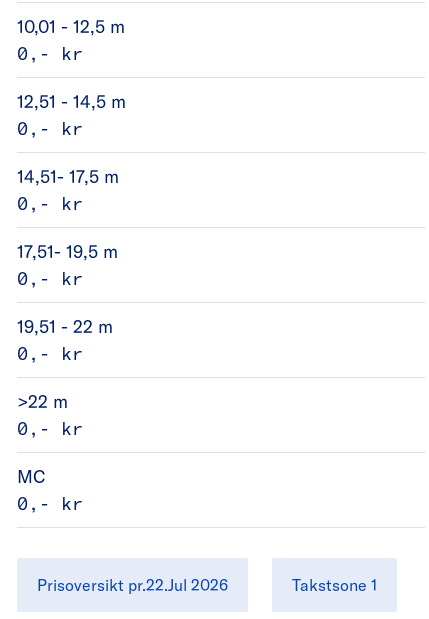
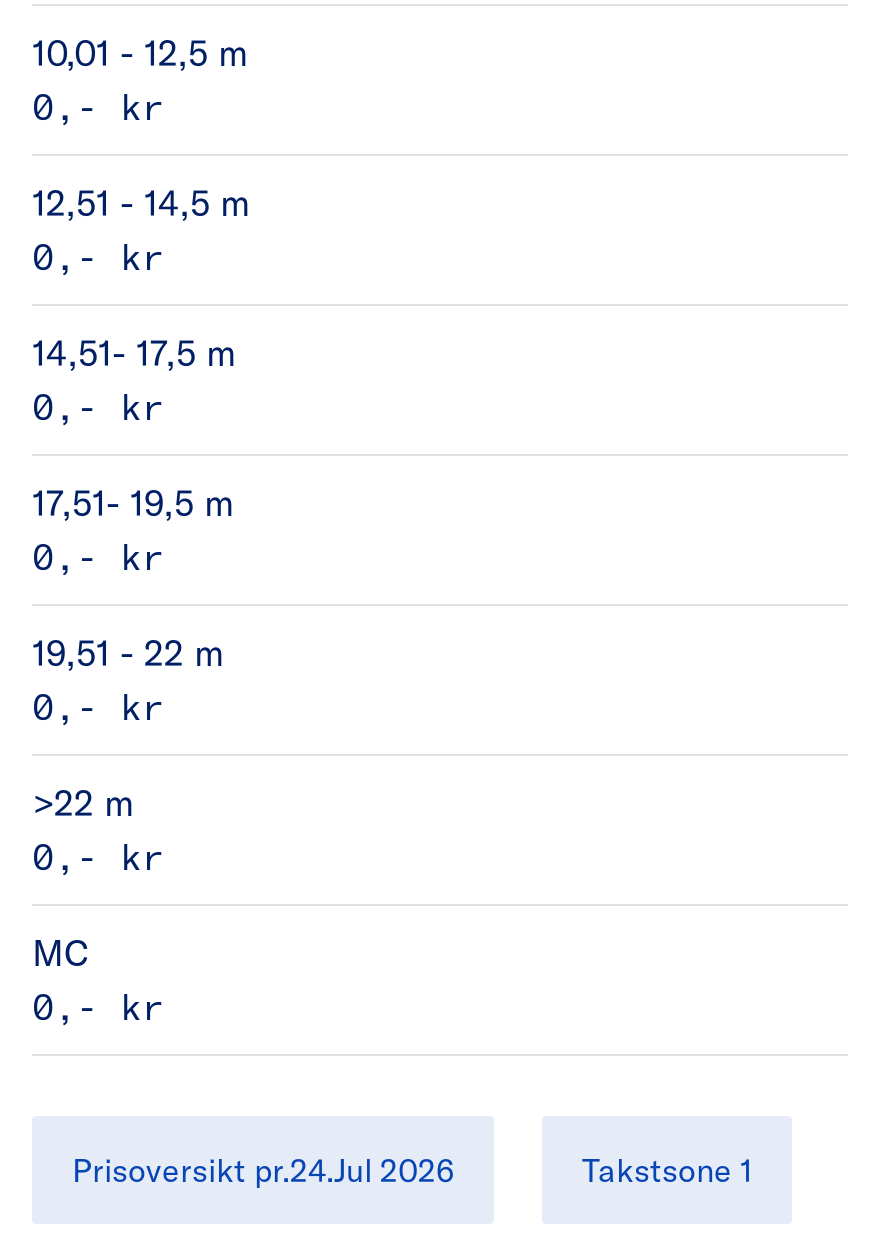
- Prisoversikt pr.22.Jul 2026
+ Prisoversikt pr.24.Jul 2026
